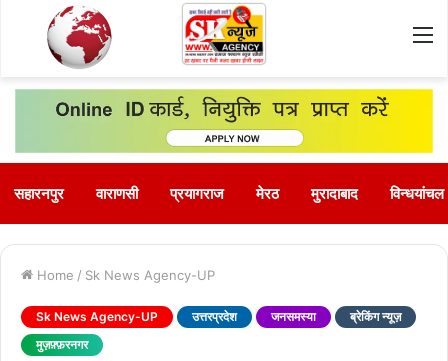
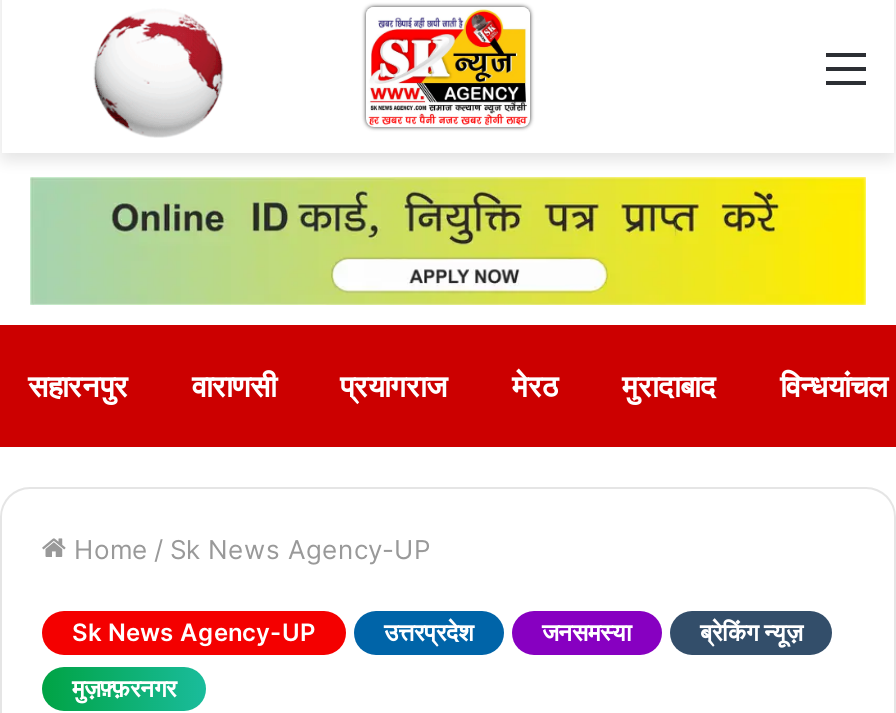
- [image]
+ [image]
